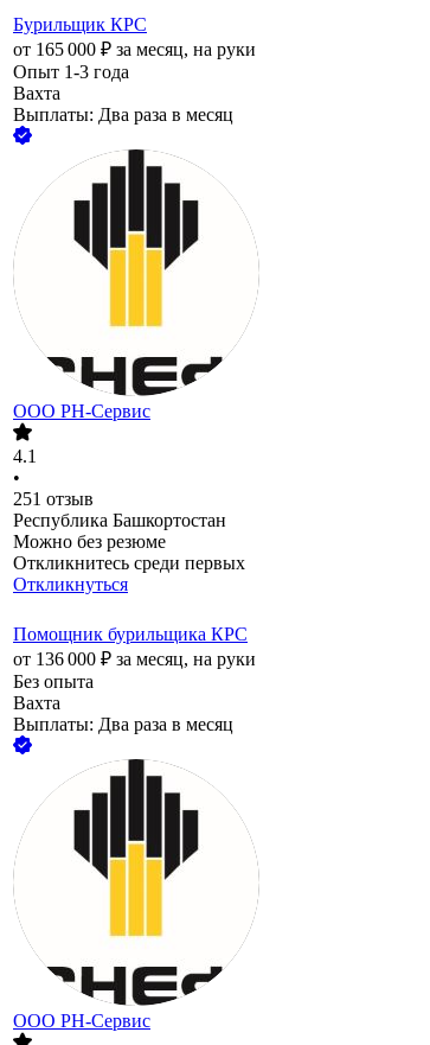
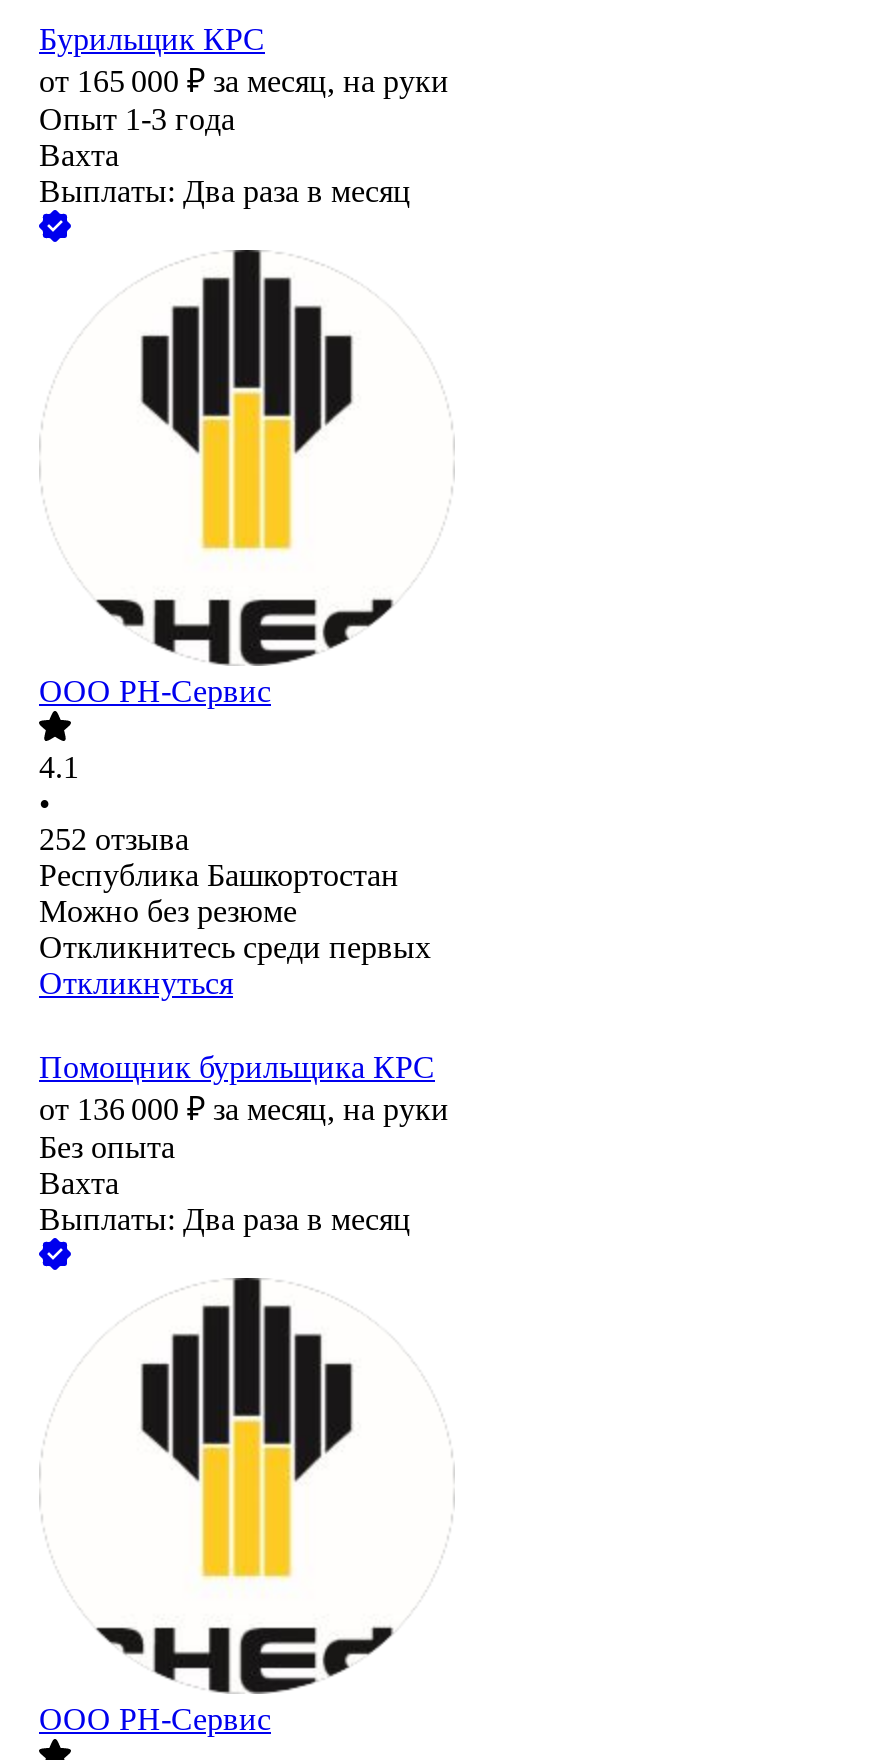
- 251 отзыв
+ 252 отзыва
